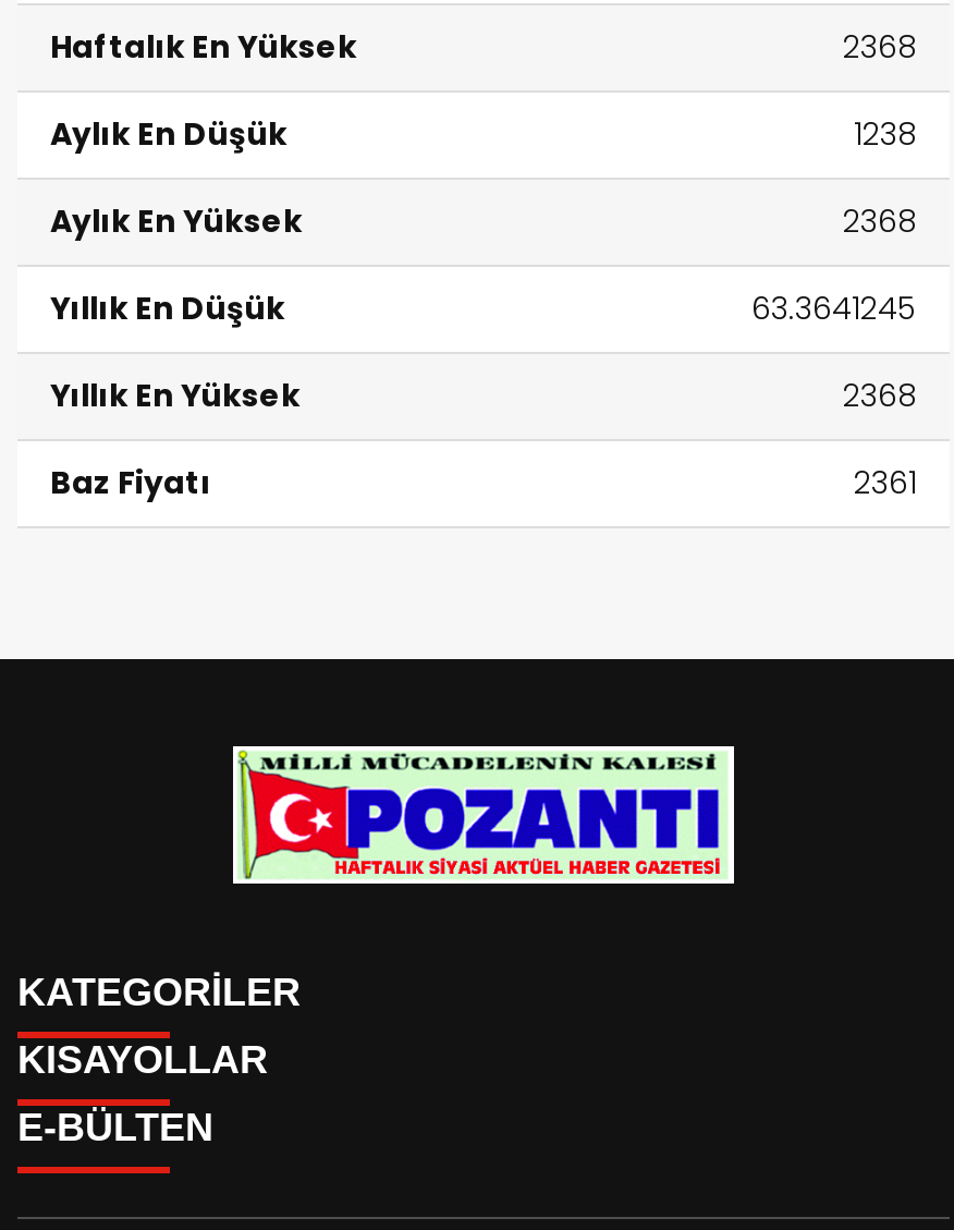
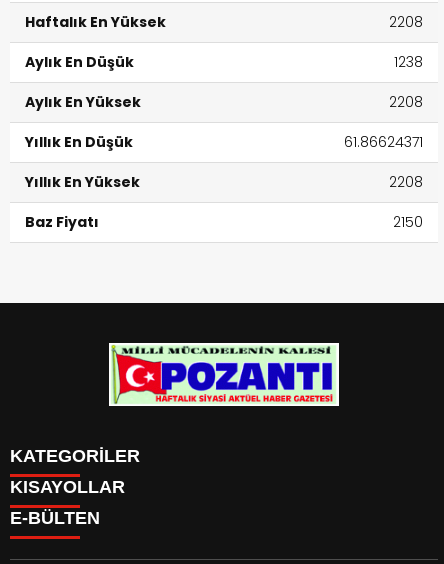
- 2368
+ 2208

- 2368
+ 2208

- 63.3641245
+ 61.86624371

- 2368
+ 2208

- 2361
+ 2150
